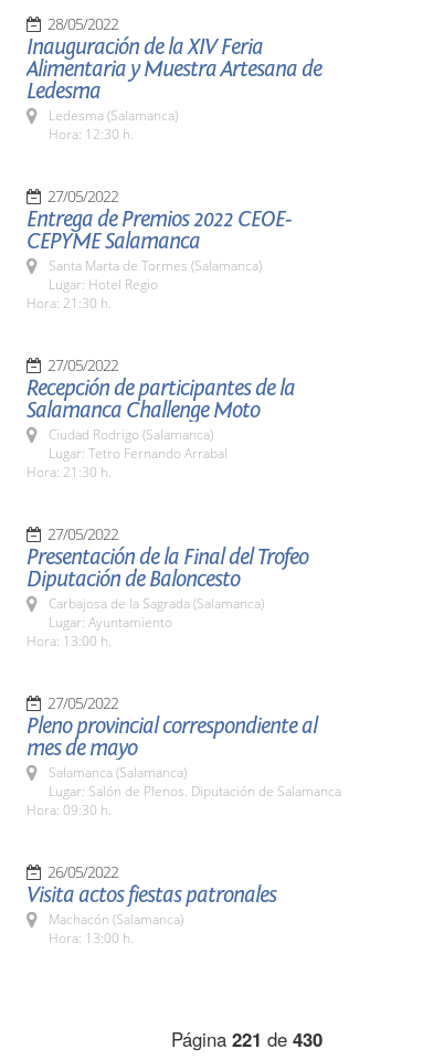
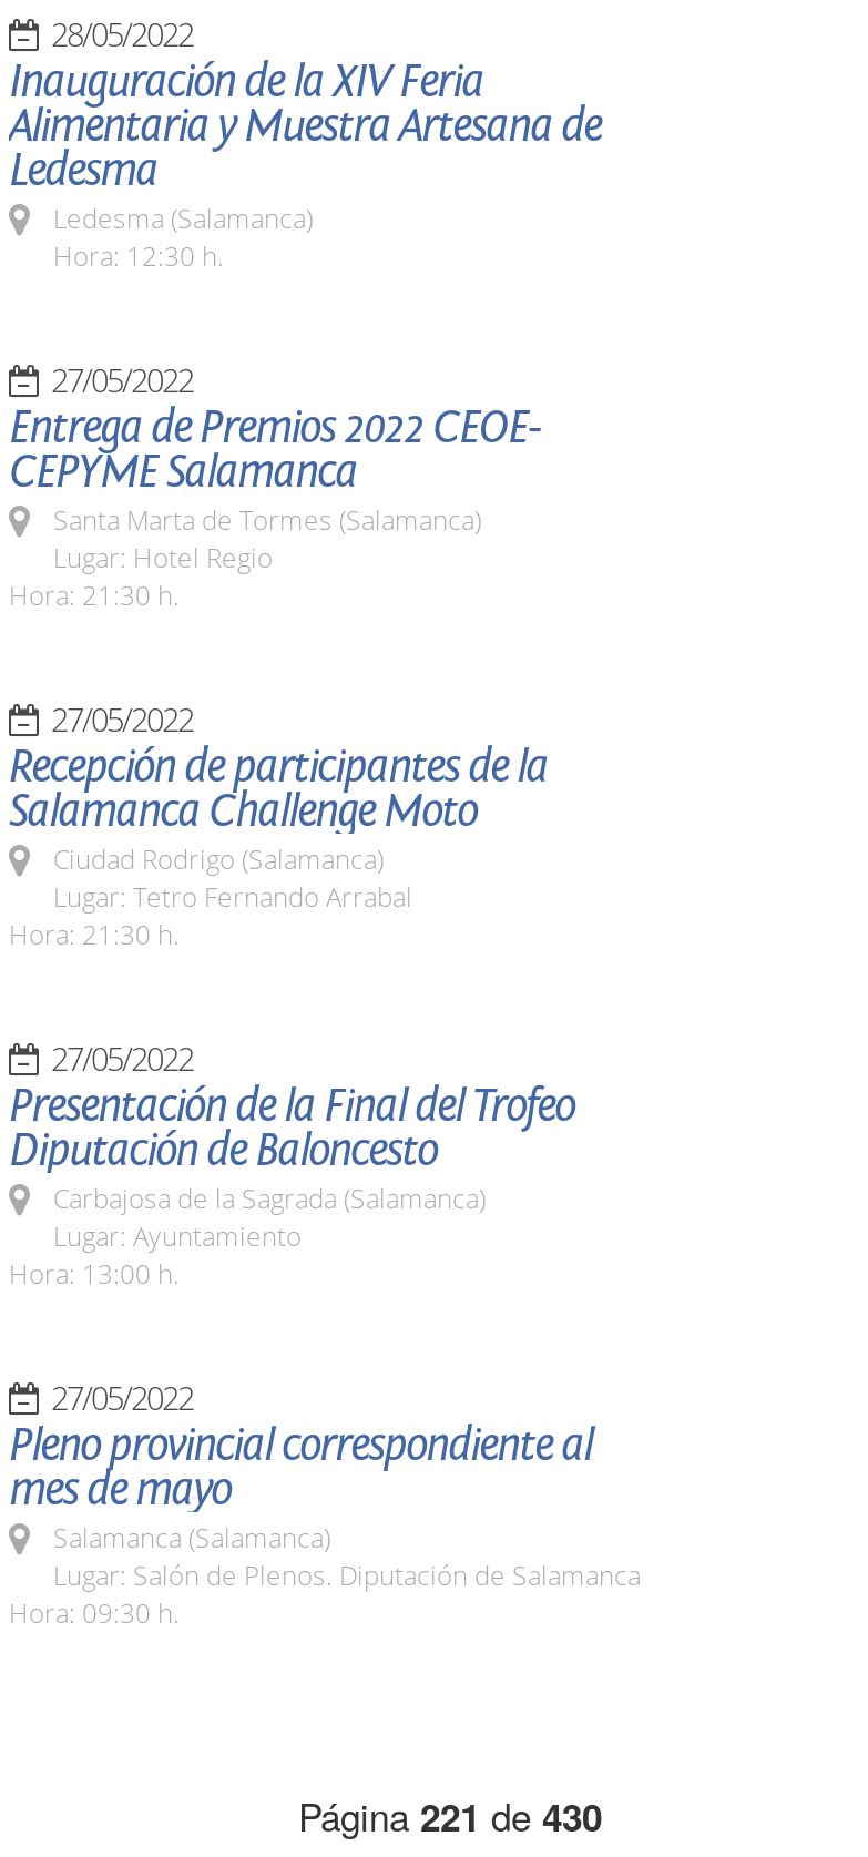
- 26/05/2022
- Visita actos fiestas patronales
- Machacón (Salamanca)
- Hora: 13:00 h.
